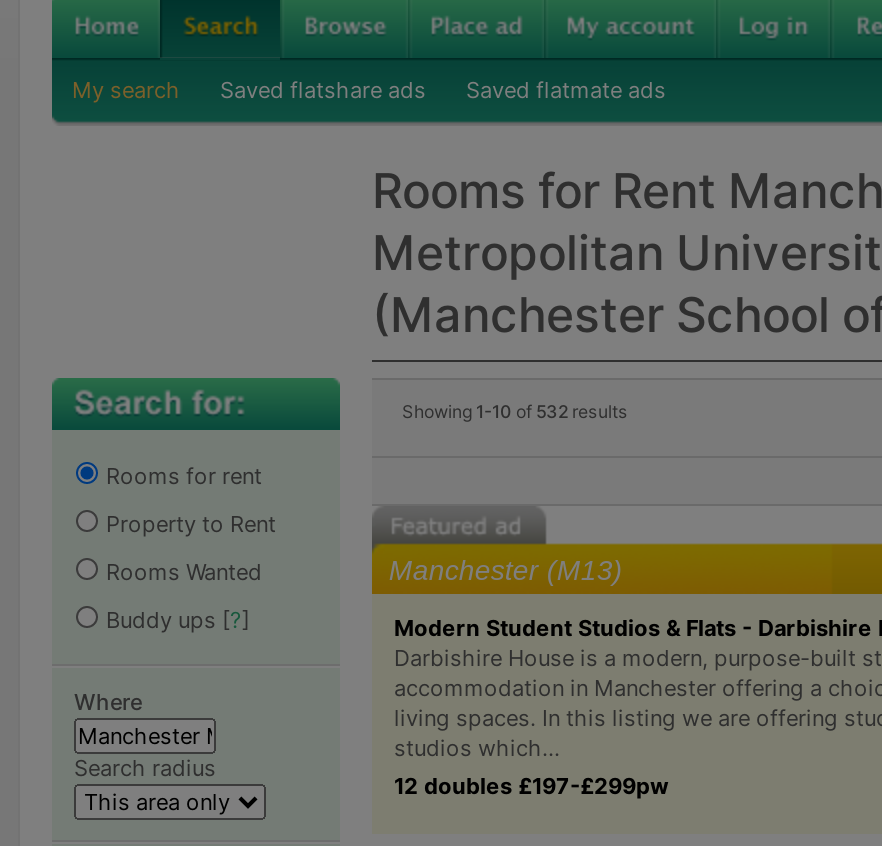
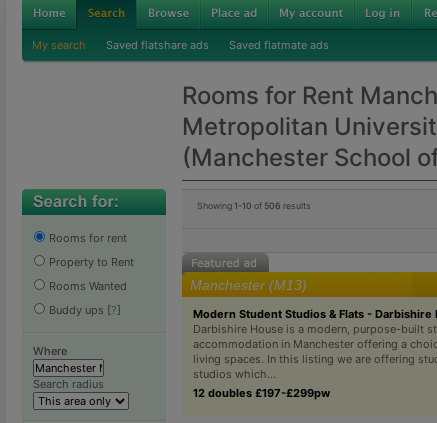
- Showing 1-10 of 532 results
+ Showing 1-10 of 506 results
